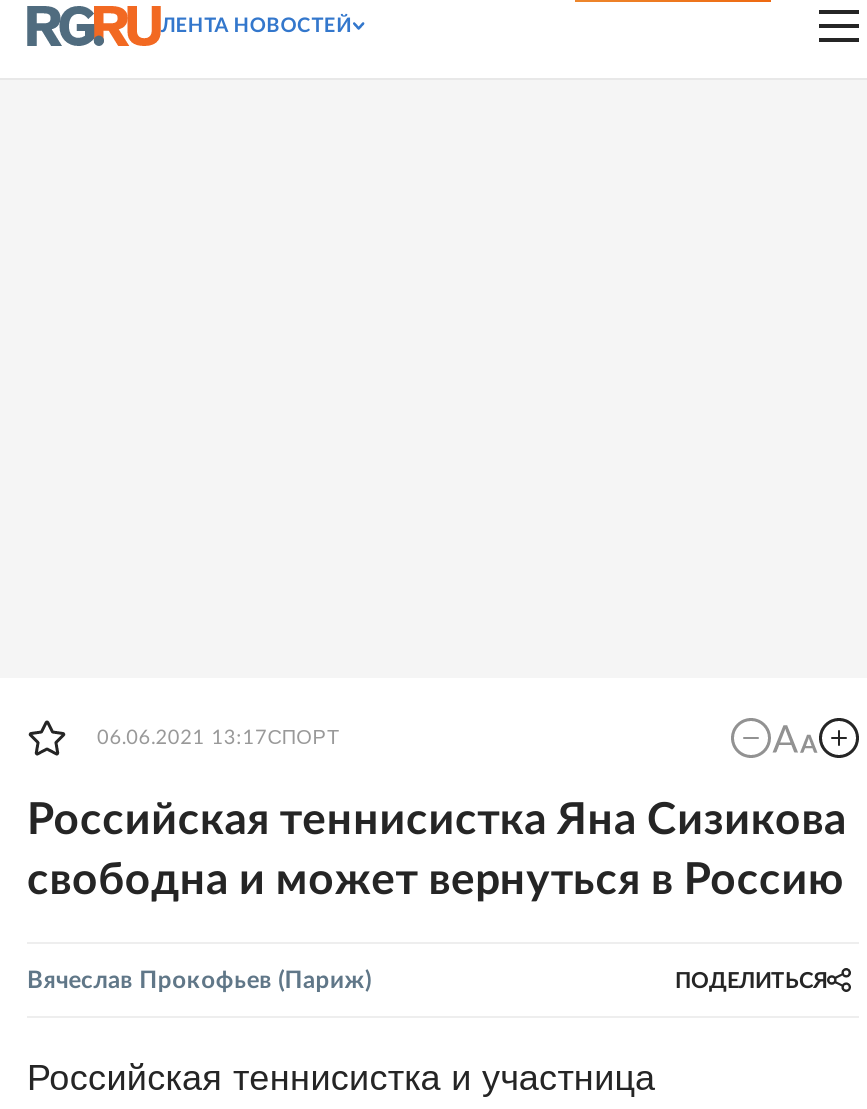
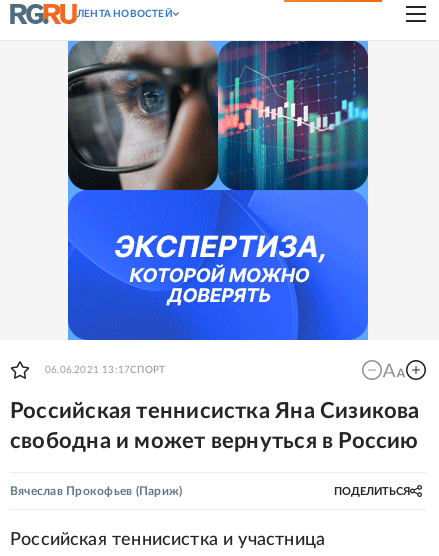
+ [image]
